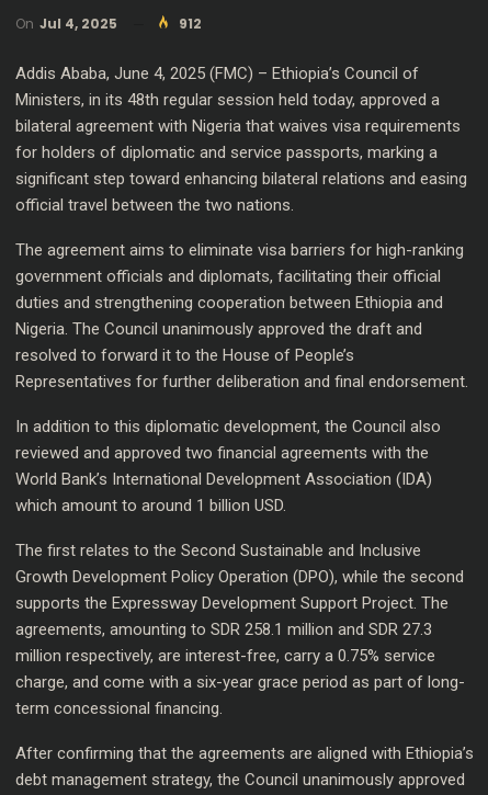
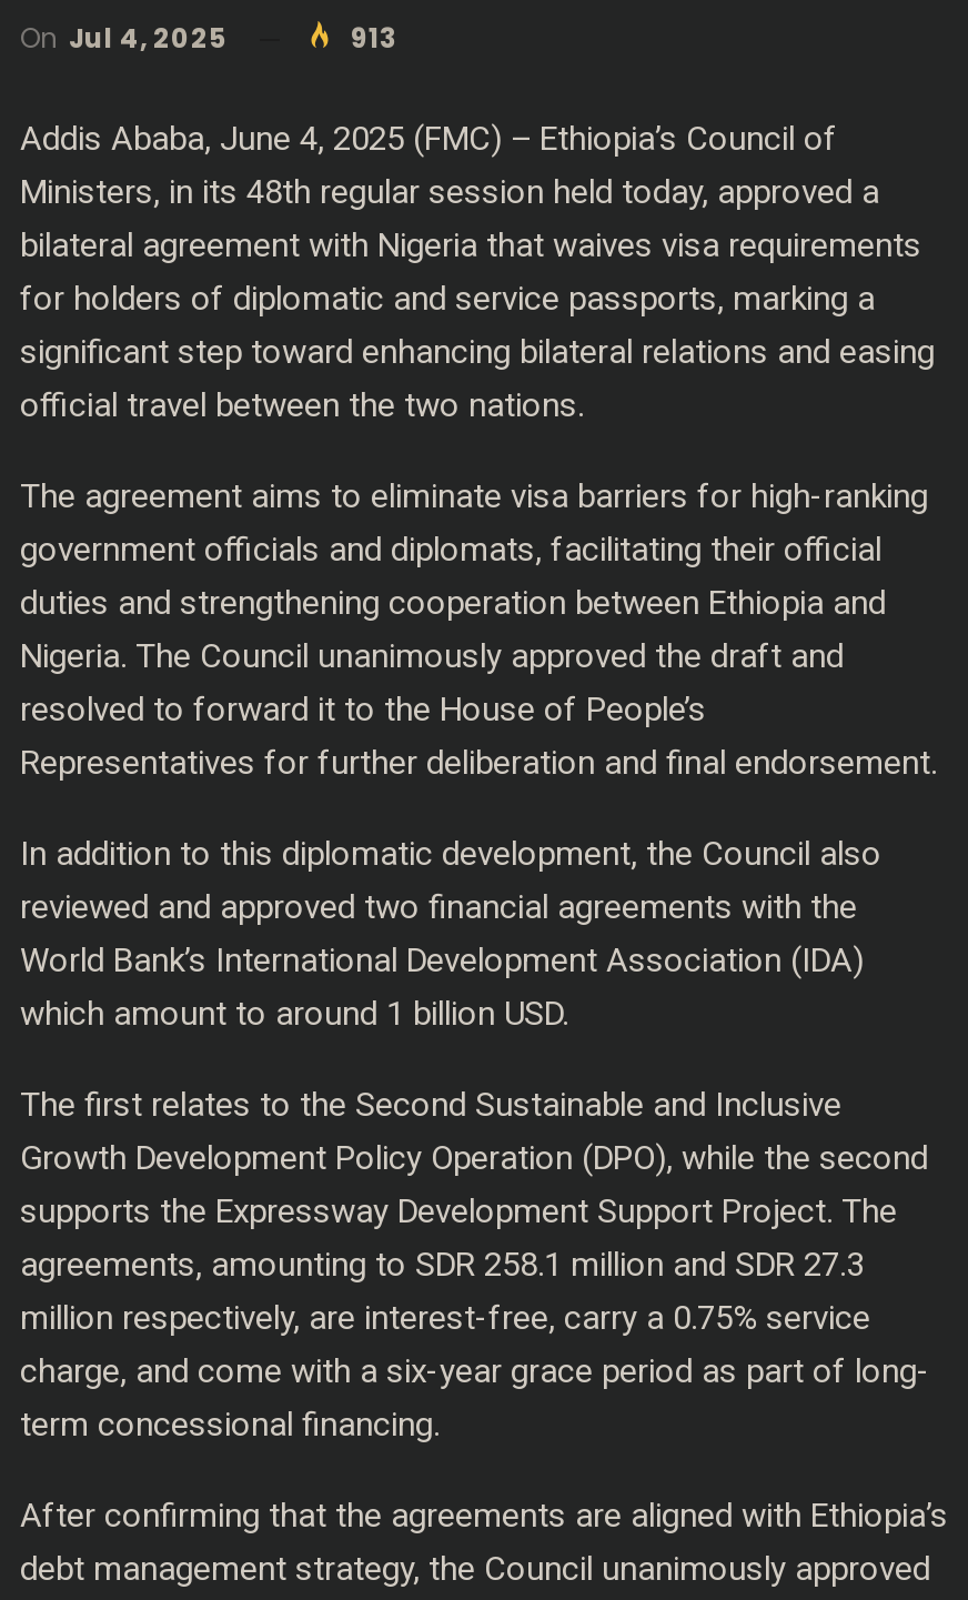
- 912
+ 913
